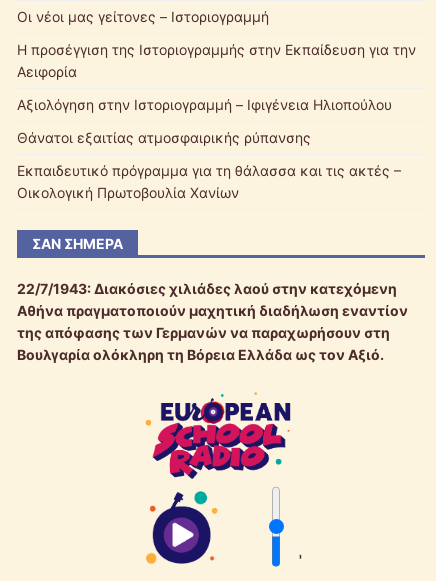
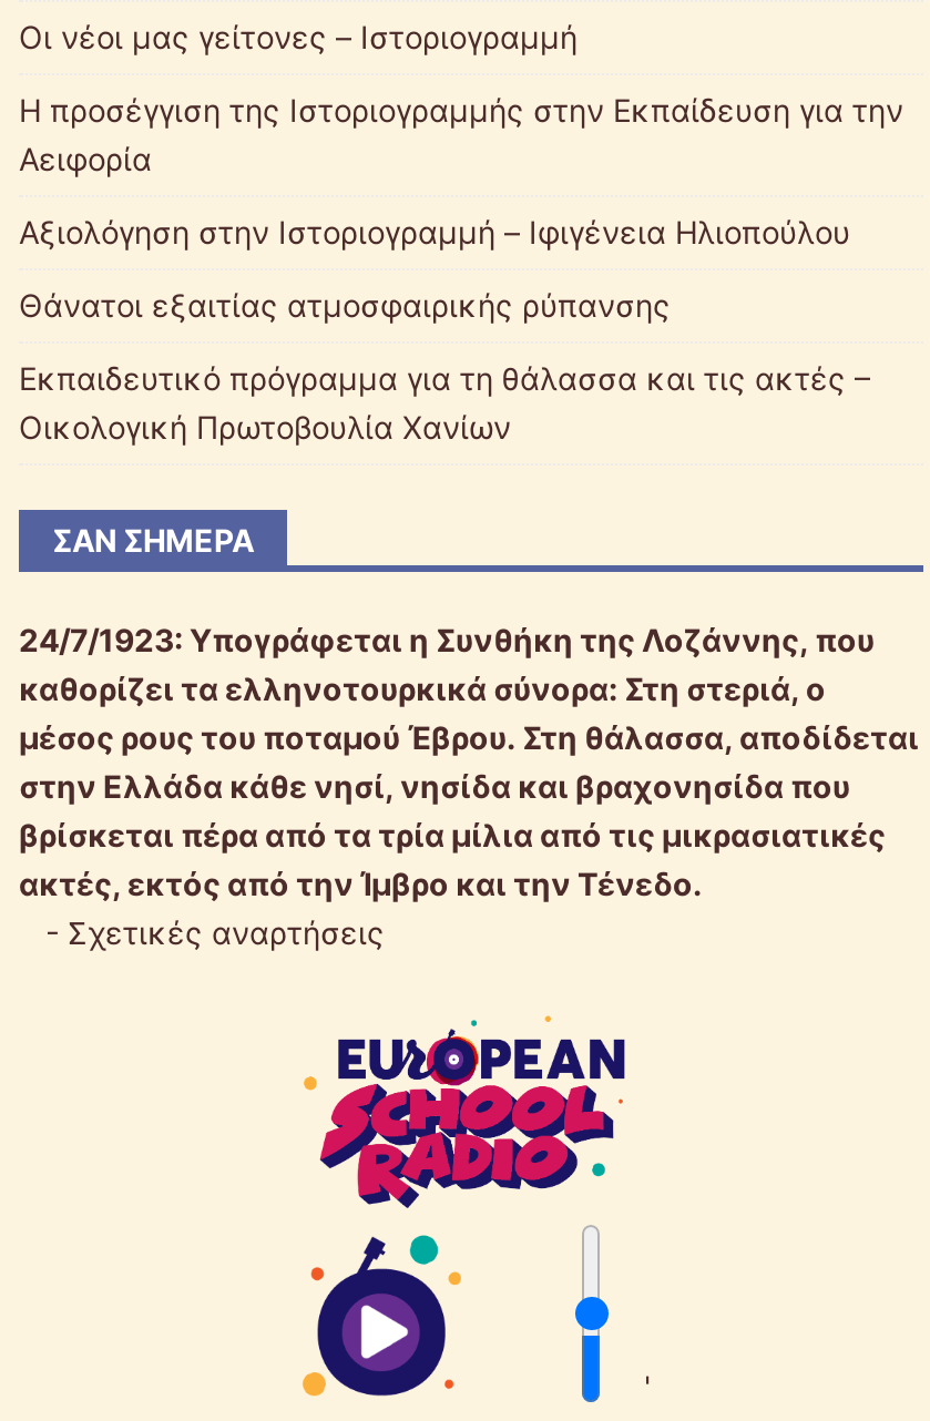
- 22/7/1943: Διακόσιες χιλιάδες λαού στην κατεχόμενη
- Αθήνα πραγματοποιούν μαχητική διαδήλωση εναντίον
- της απόφασης των Γερμανών να παραχωρήσουν στη
- Βουλγαρία ολόκληρη τη Βόρεια Ελλάδα ως τον Αξιό.
+ 24/7/1923: Υπογράφεται η Συνθήκη της Λοζάννης, που
+ καθορίζει τα ελληνοτουρκικά σύνορα: Στη στεριά, ο
+ μέσος ρους του ποταμού Έβρου. Στη θάλασσα, αποδίδεται
+ στην Ελλάδα κάθε νησί, νησίδα και βραχονησίδα που
+ βρίσκεται πέρα από τα τρία μίλια από τις μικρασιατικές
+ ακτές, εκτός από την Ίμβρο και την Τένεδο.
+ - Σχετικές αναρτήσεις
